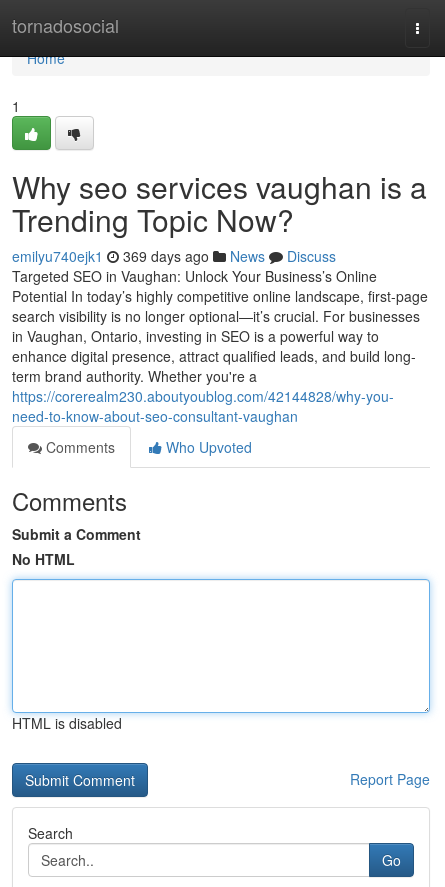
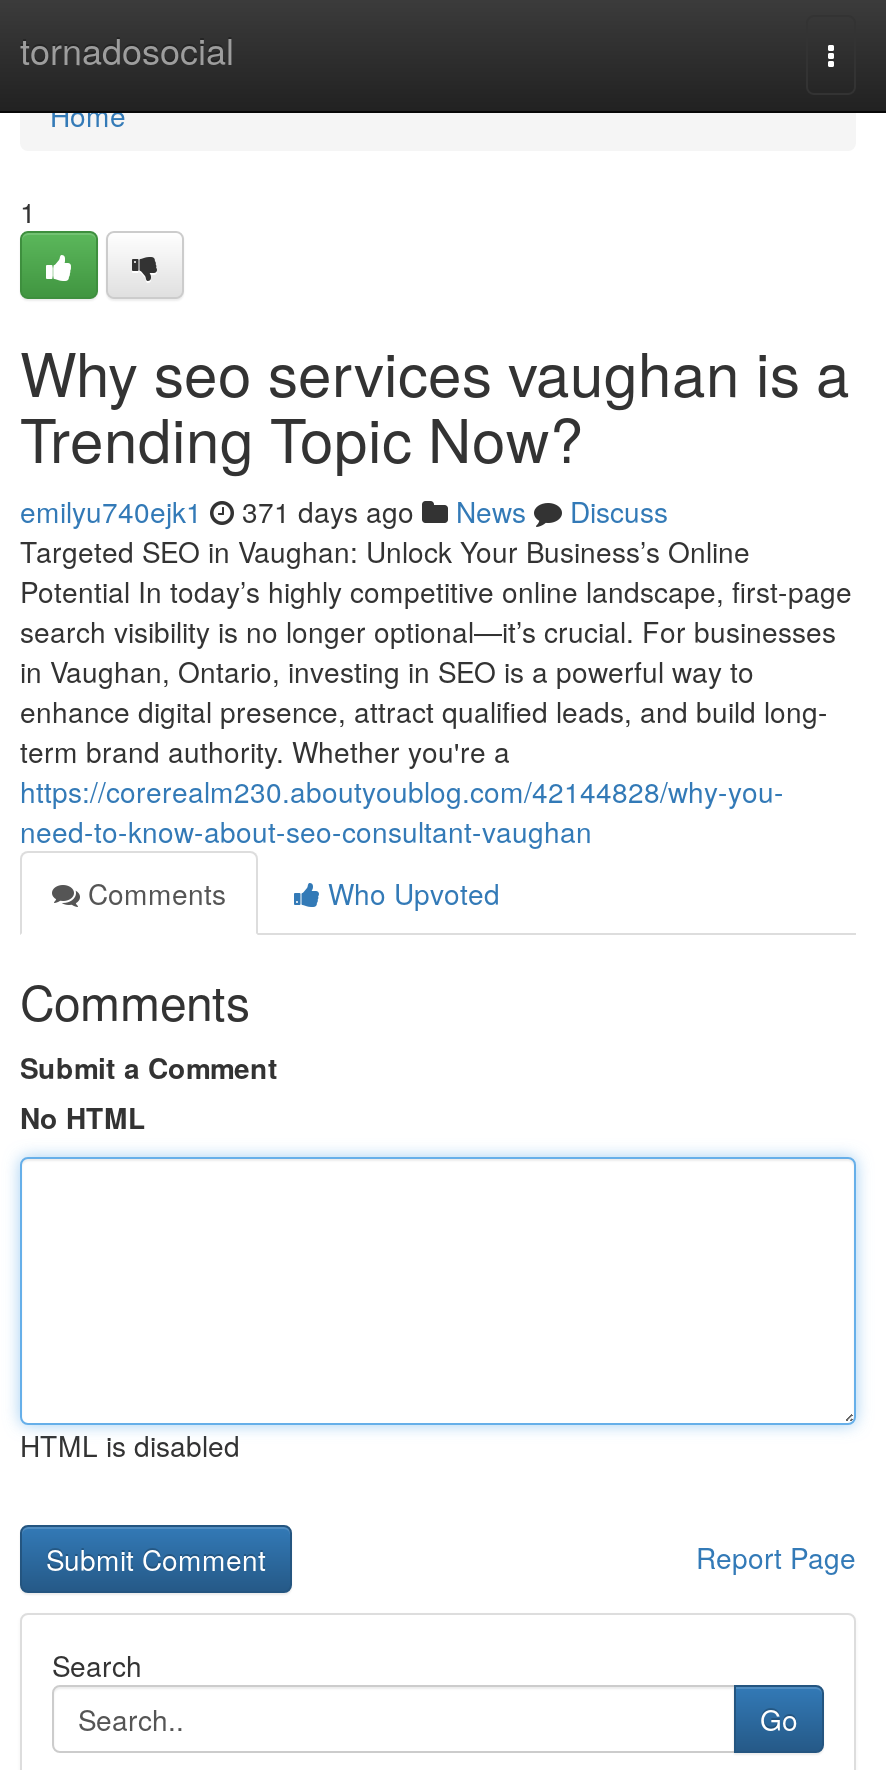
- emilyu740ejk1 369 days ago News Discuss
+ emilyu740ejk1 371 days ago News Discuss
